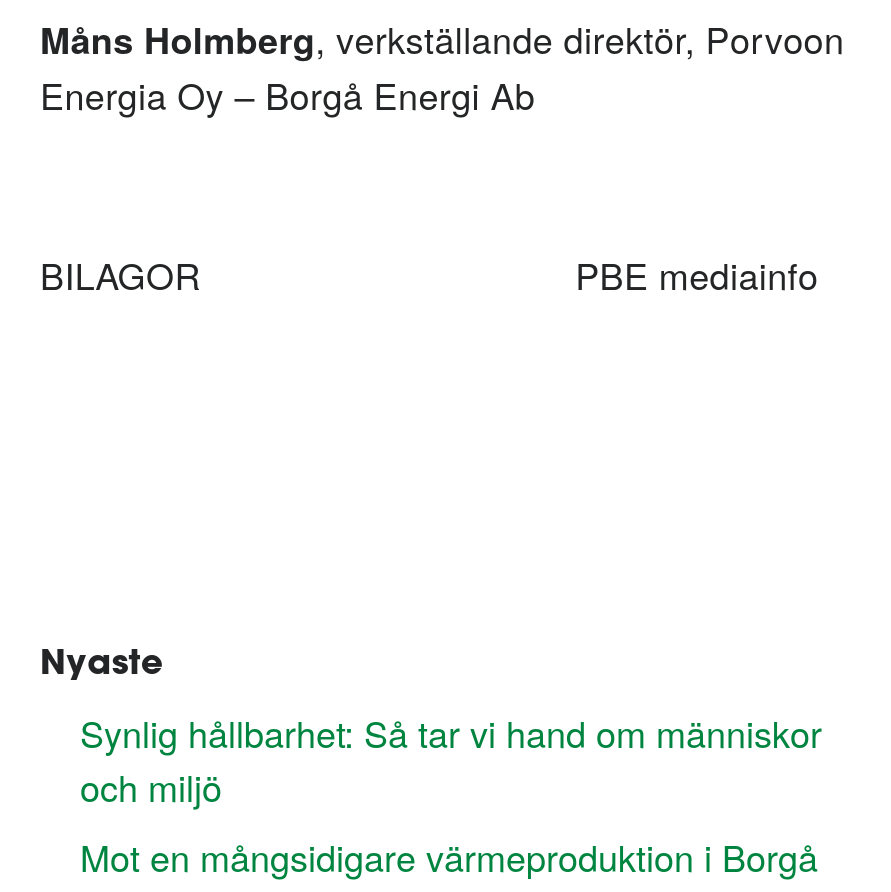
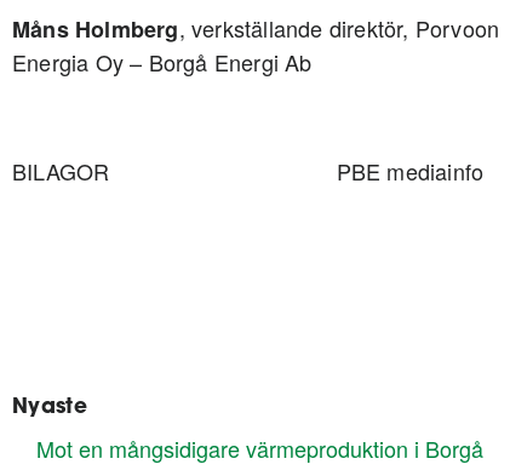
- Synlig hållbarhet: Så tar vi hand om människor
- och miljö
